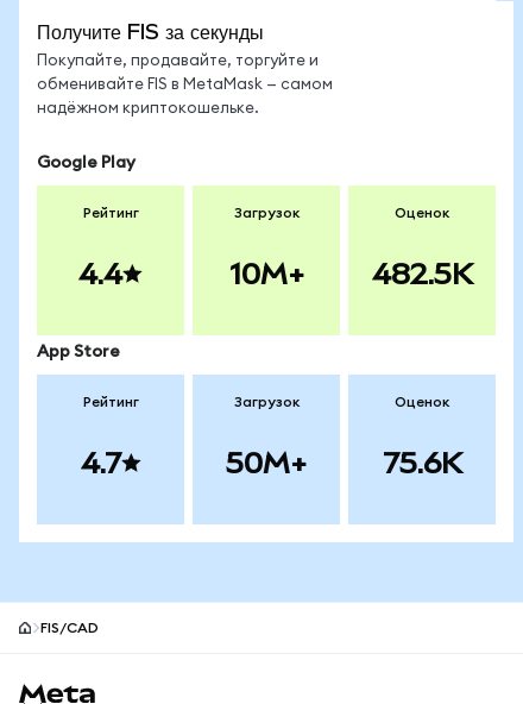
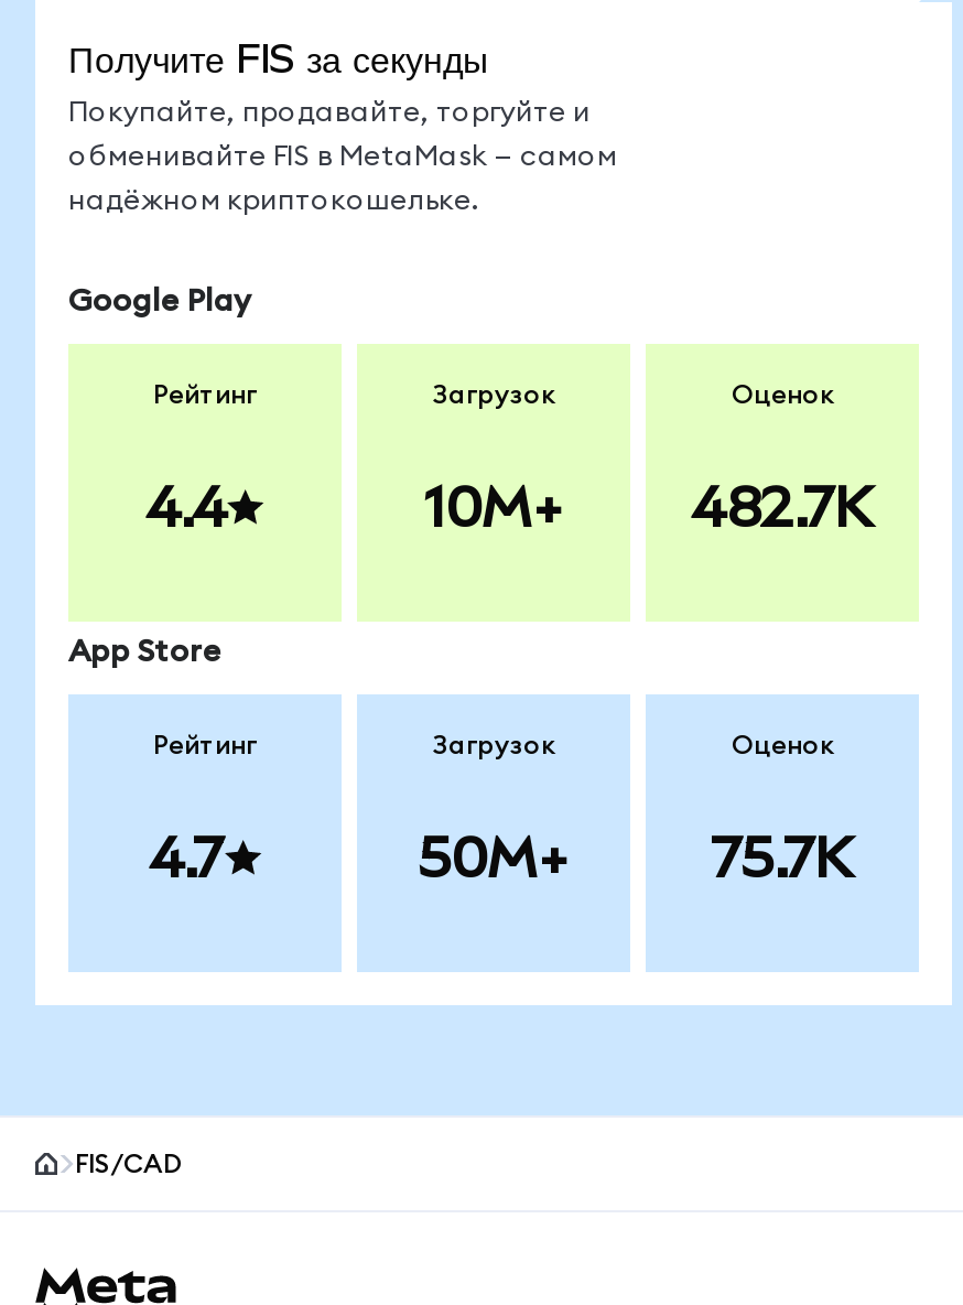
- 482.5K
+ 482.7K

- 75.6K
+ 75.7K
